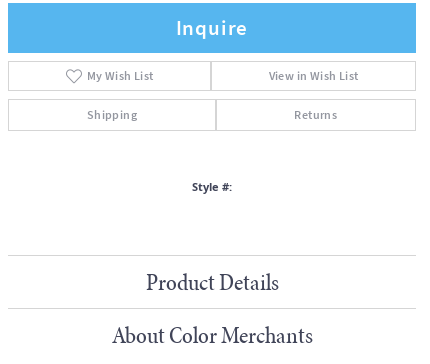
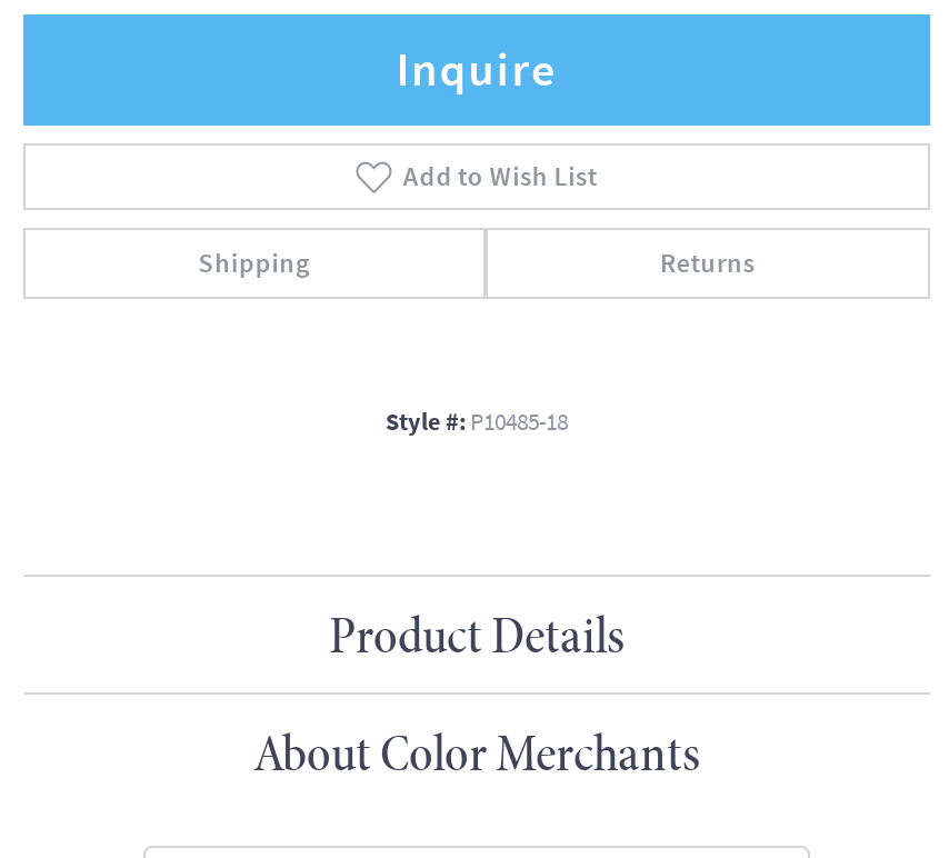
- My Wish List
- View in Wish List
+ Add to Wish List

- Style #:
+ Style #: P10485-18
